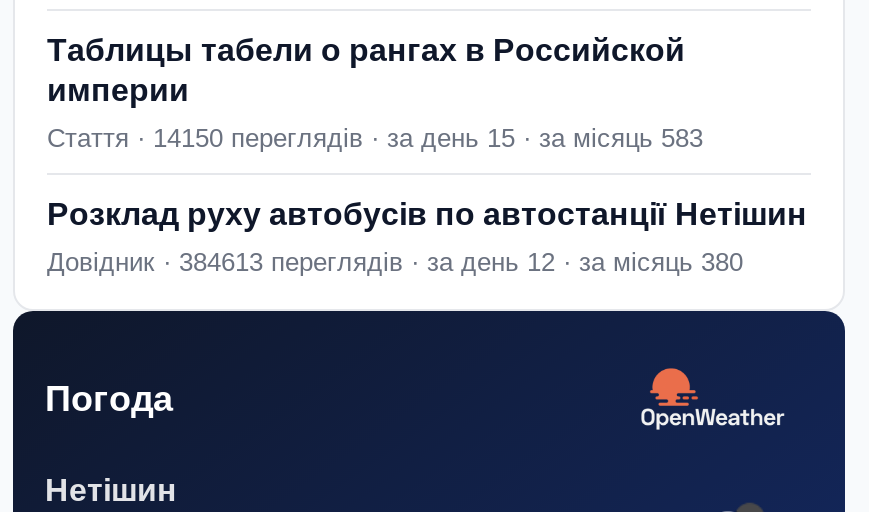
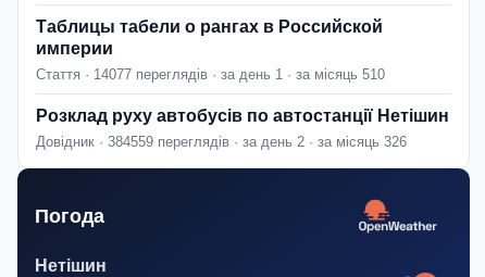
- Стаття · 14150 переглядів · за день 15 · за місяць 583
+ Стаття · 14077 переглядів · за день 1 · за місяць 510

- Довідник · 384613 переглядів · за день 12 · за місяць 380
+ Довідник · 384559 переглядів · за день 2 · за місяць 326
